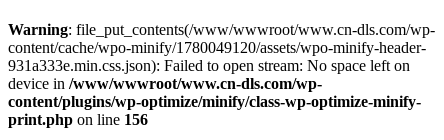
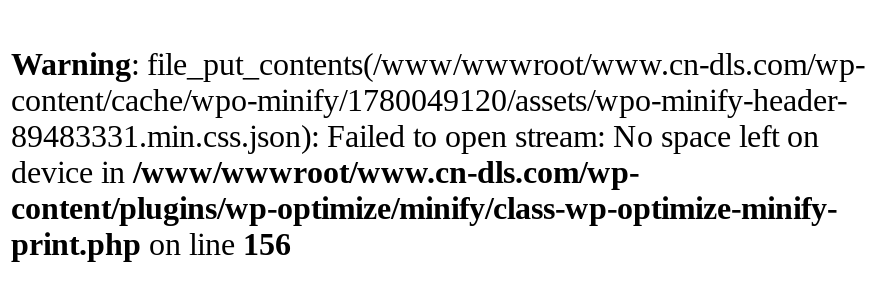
- 931a333e.min.css.json): Failed to open stream: No space left on
+ 89483331.min.css.json): Failed to open stream: No space left on
